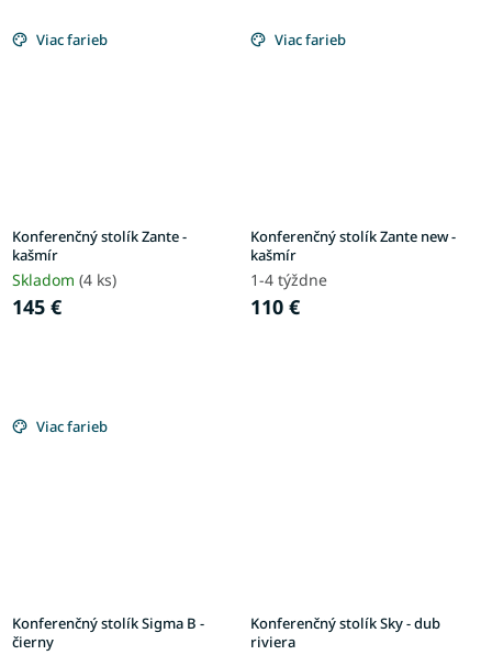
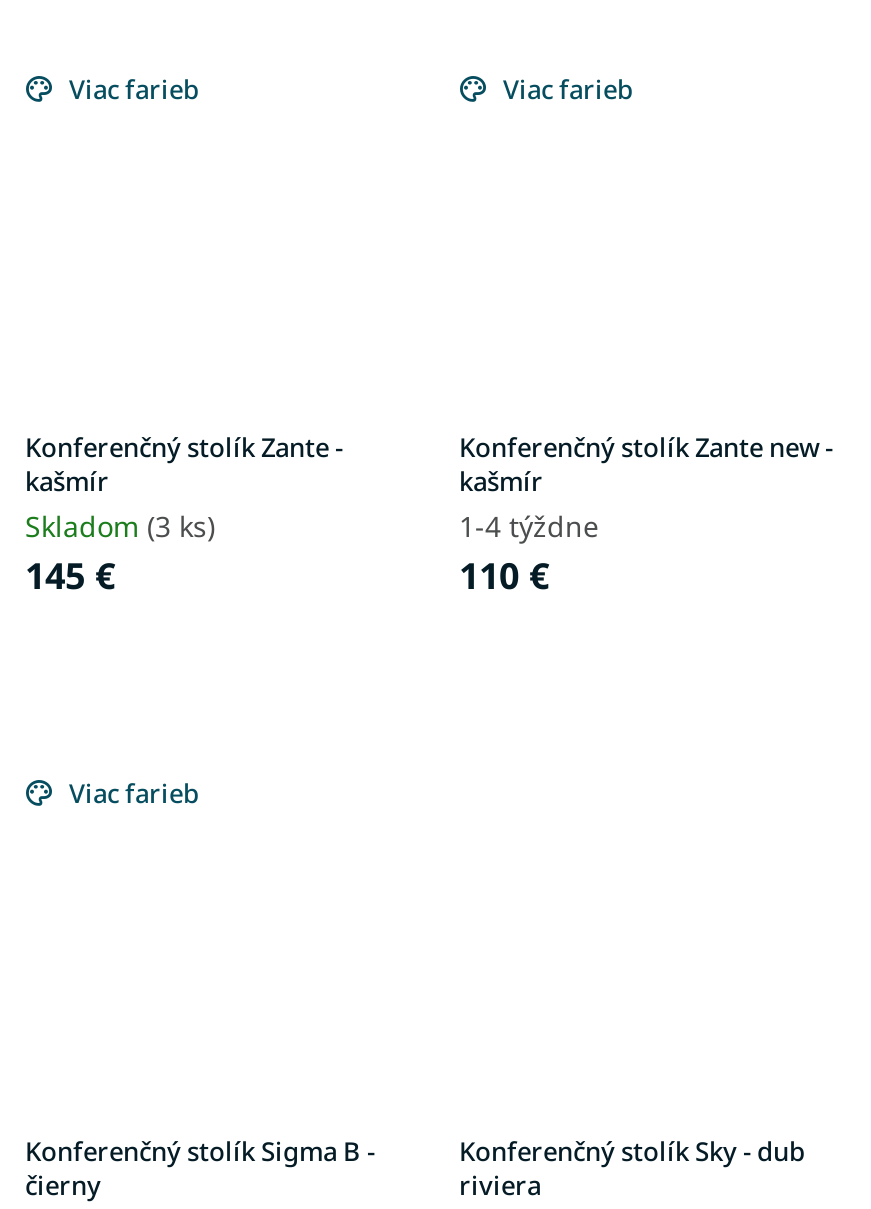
- Skladom (4 ks)
+ Skladom (3 ks)
